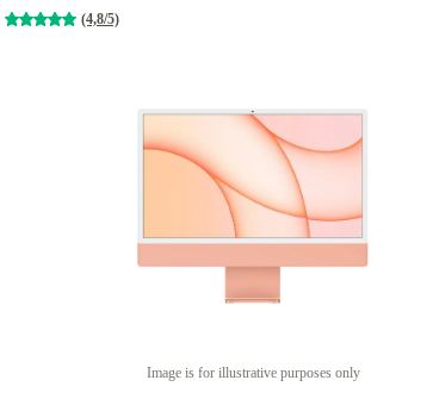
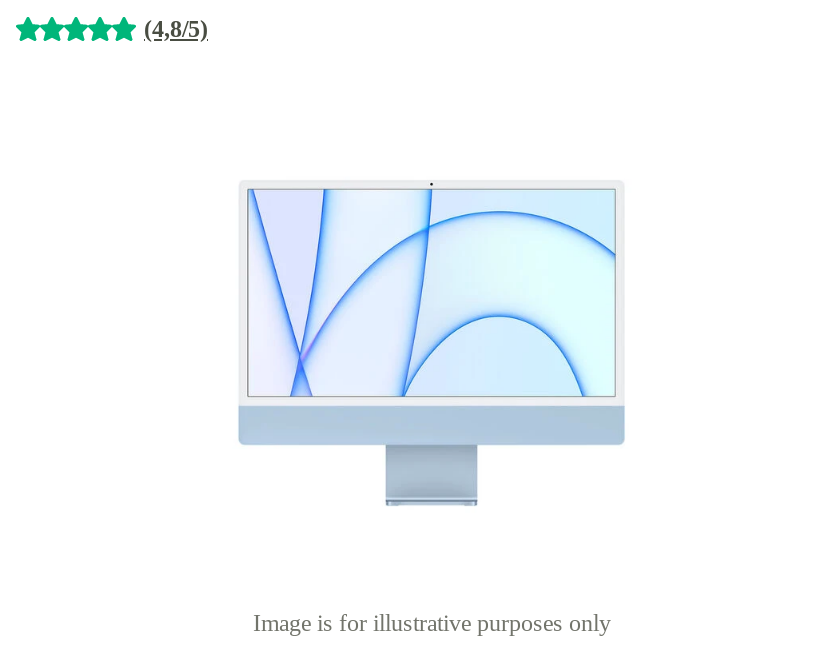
- [image]
+ [image]
